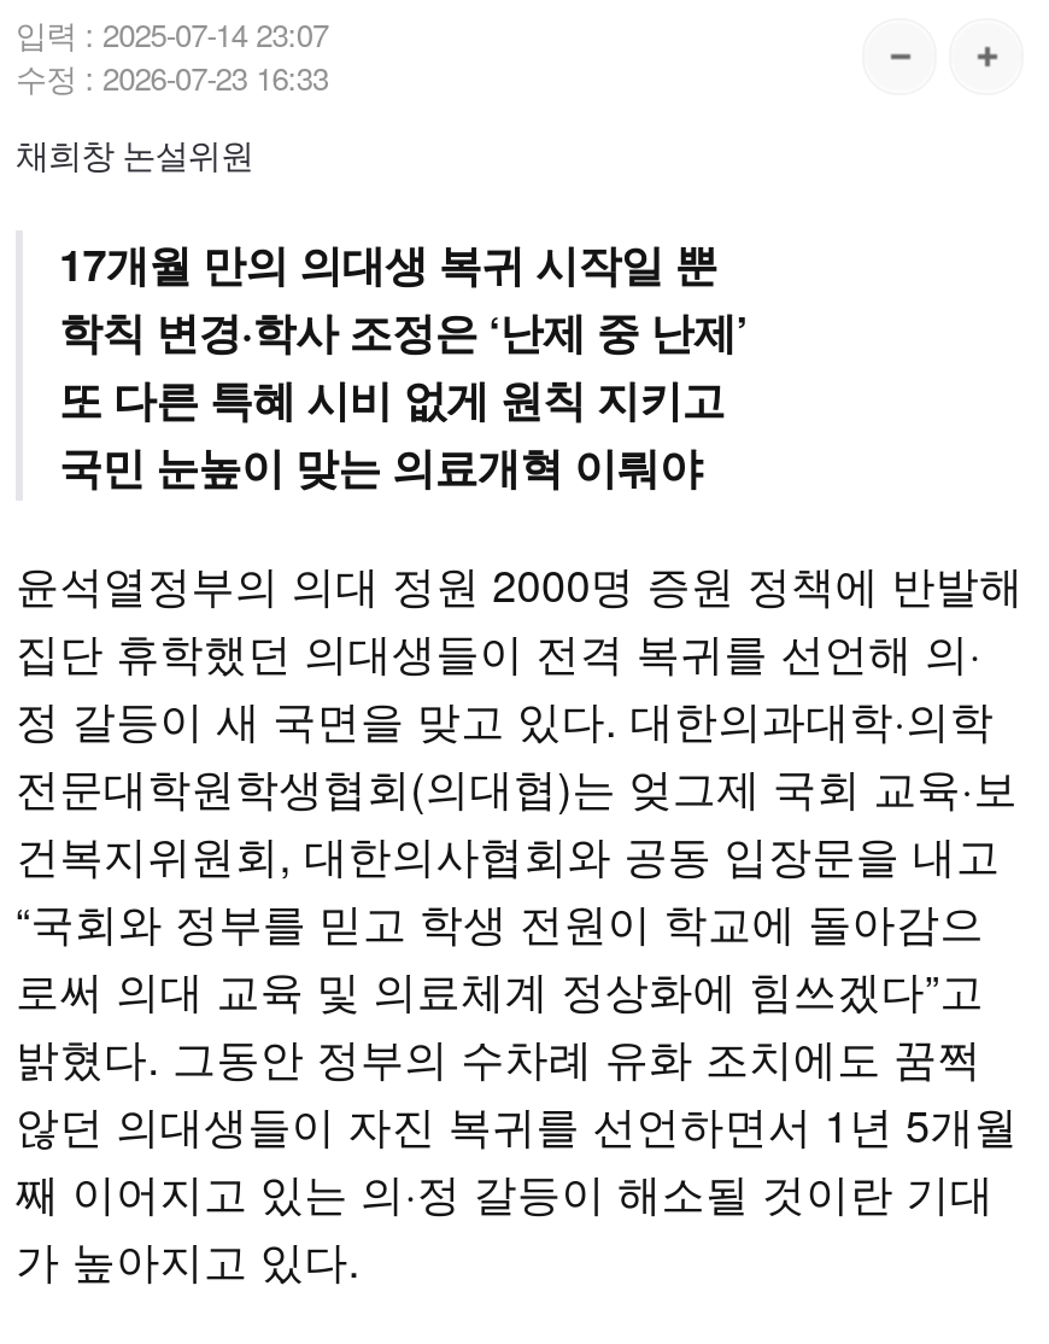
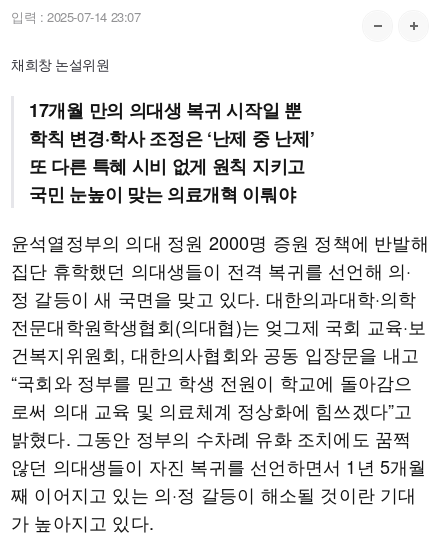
- 수정 : 2026-07-23 16:33
